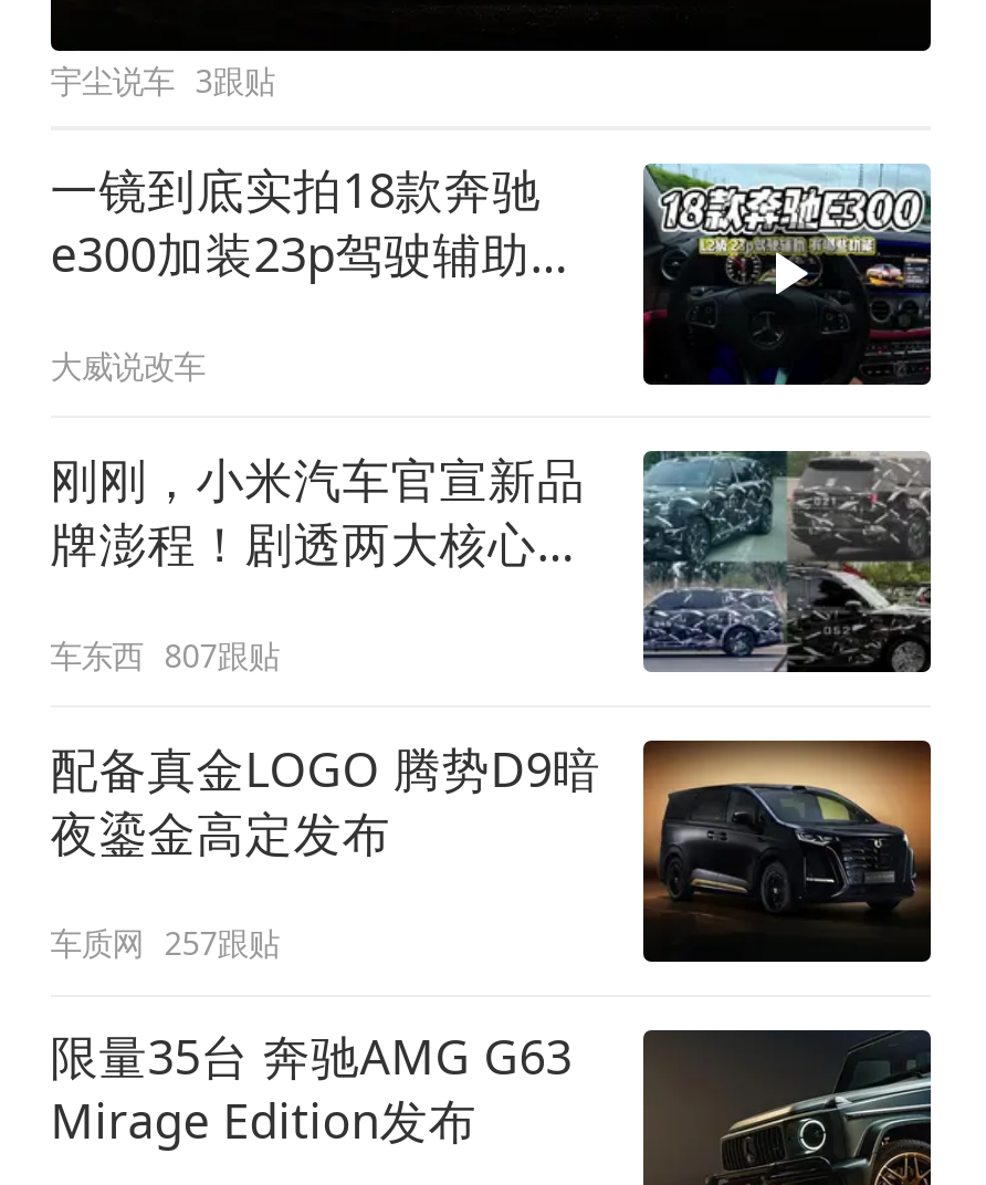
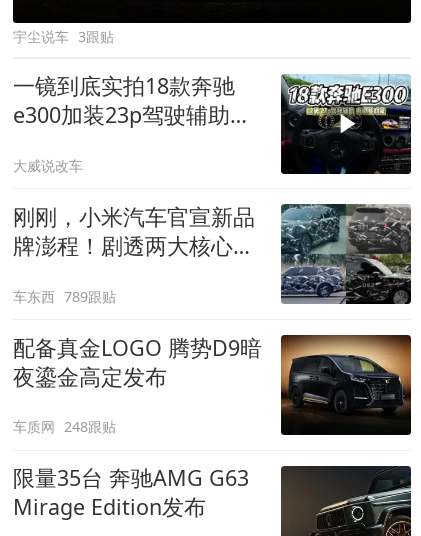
- 车东西 807跟贴
+ 车东西 789跟贴

- 车质网 257跟贴
+ 车质网 248跟贴
